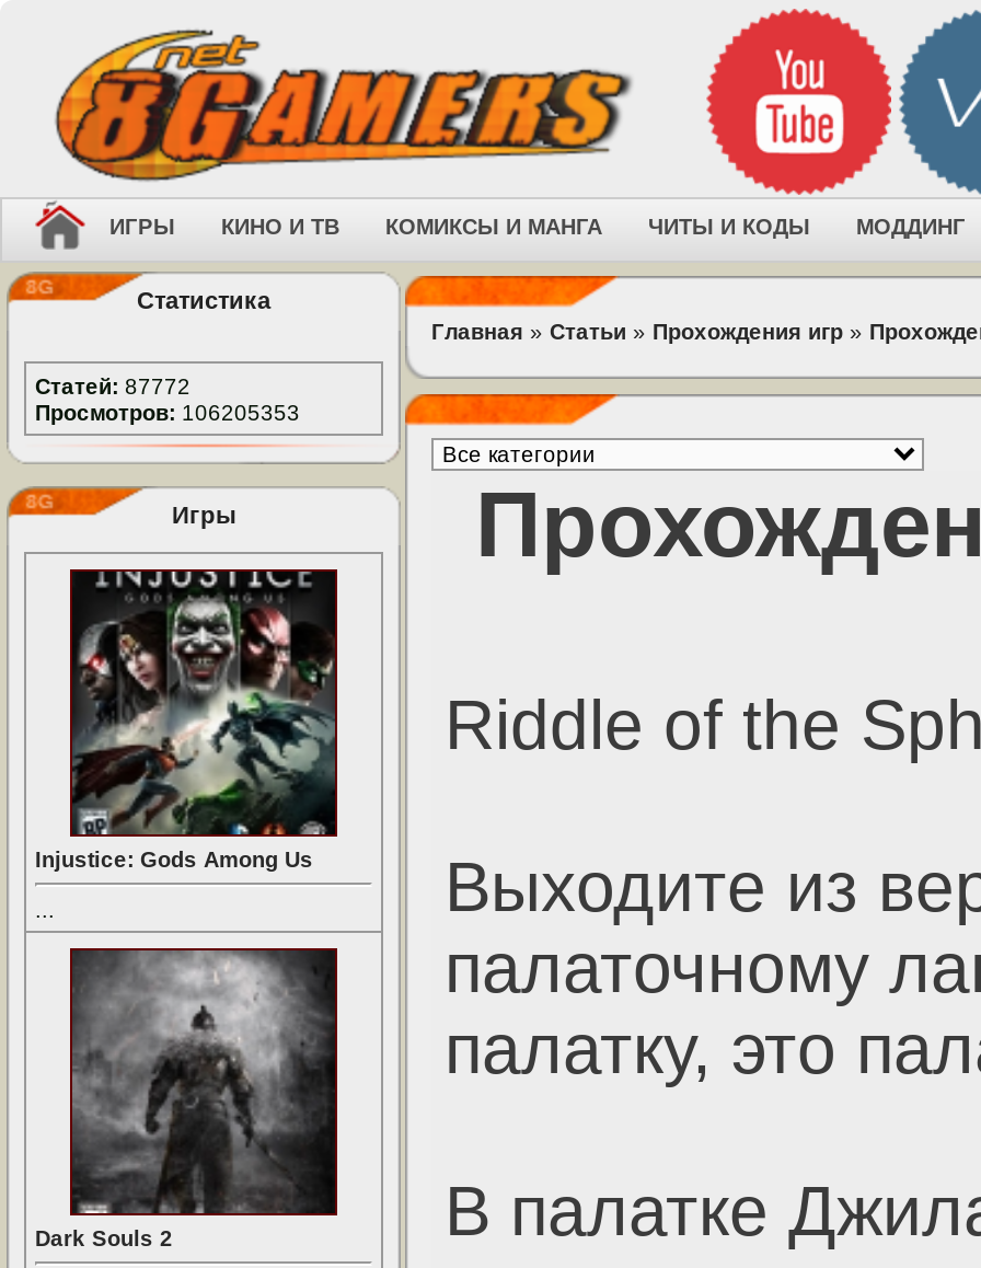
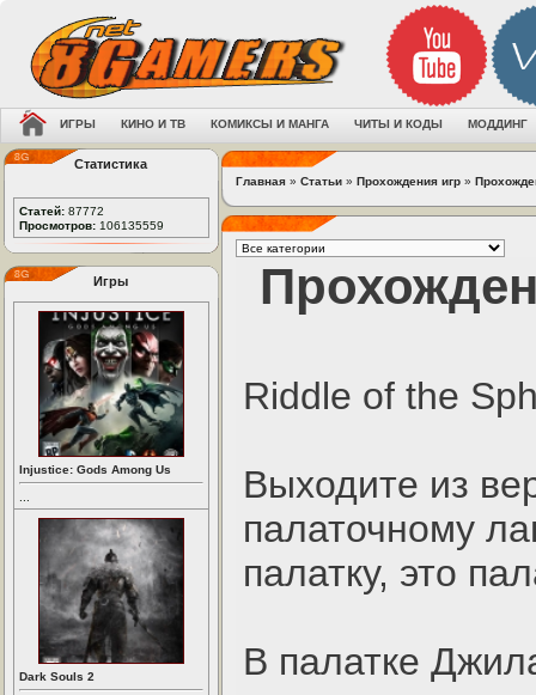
- Просмотров: 106205353
+ Просмотров: 106135559
